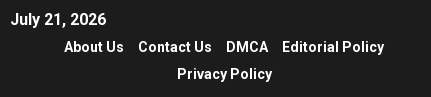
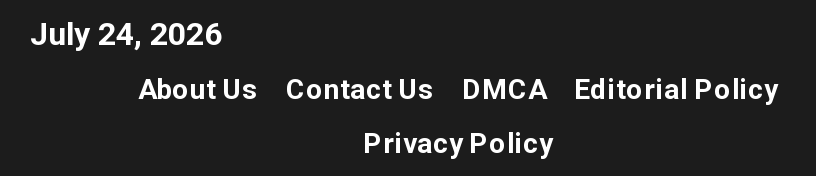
- July 21, 2026
+ July 24, 2026
